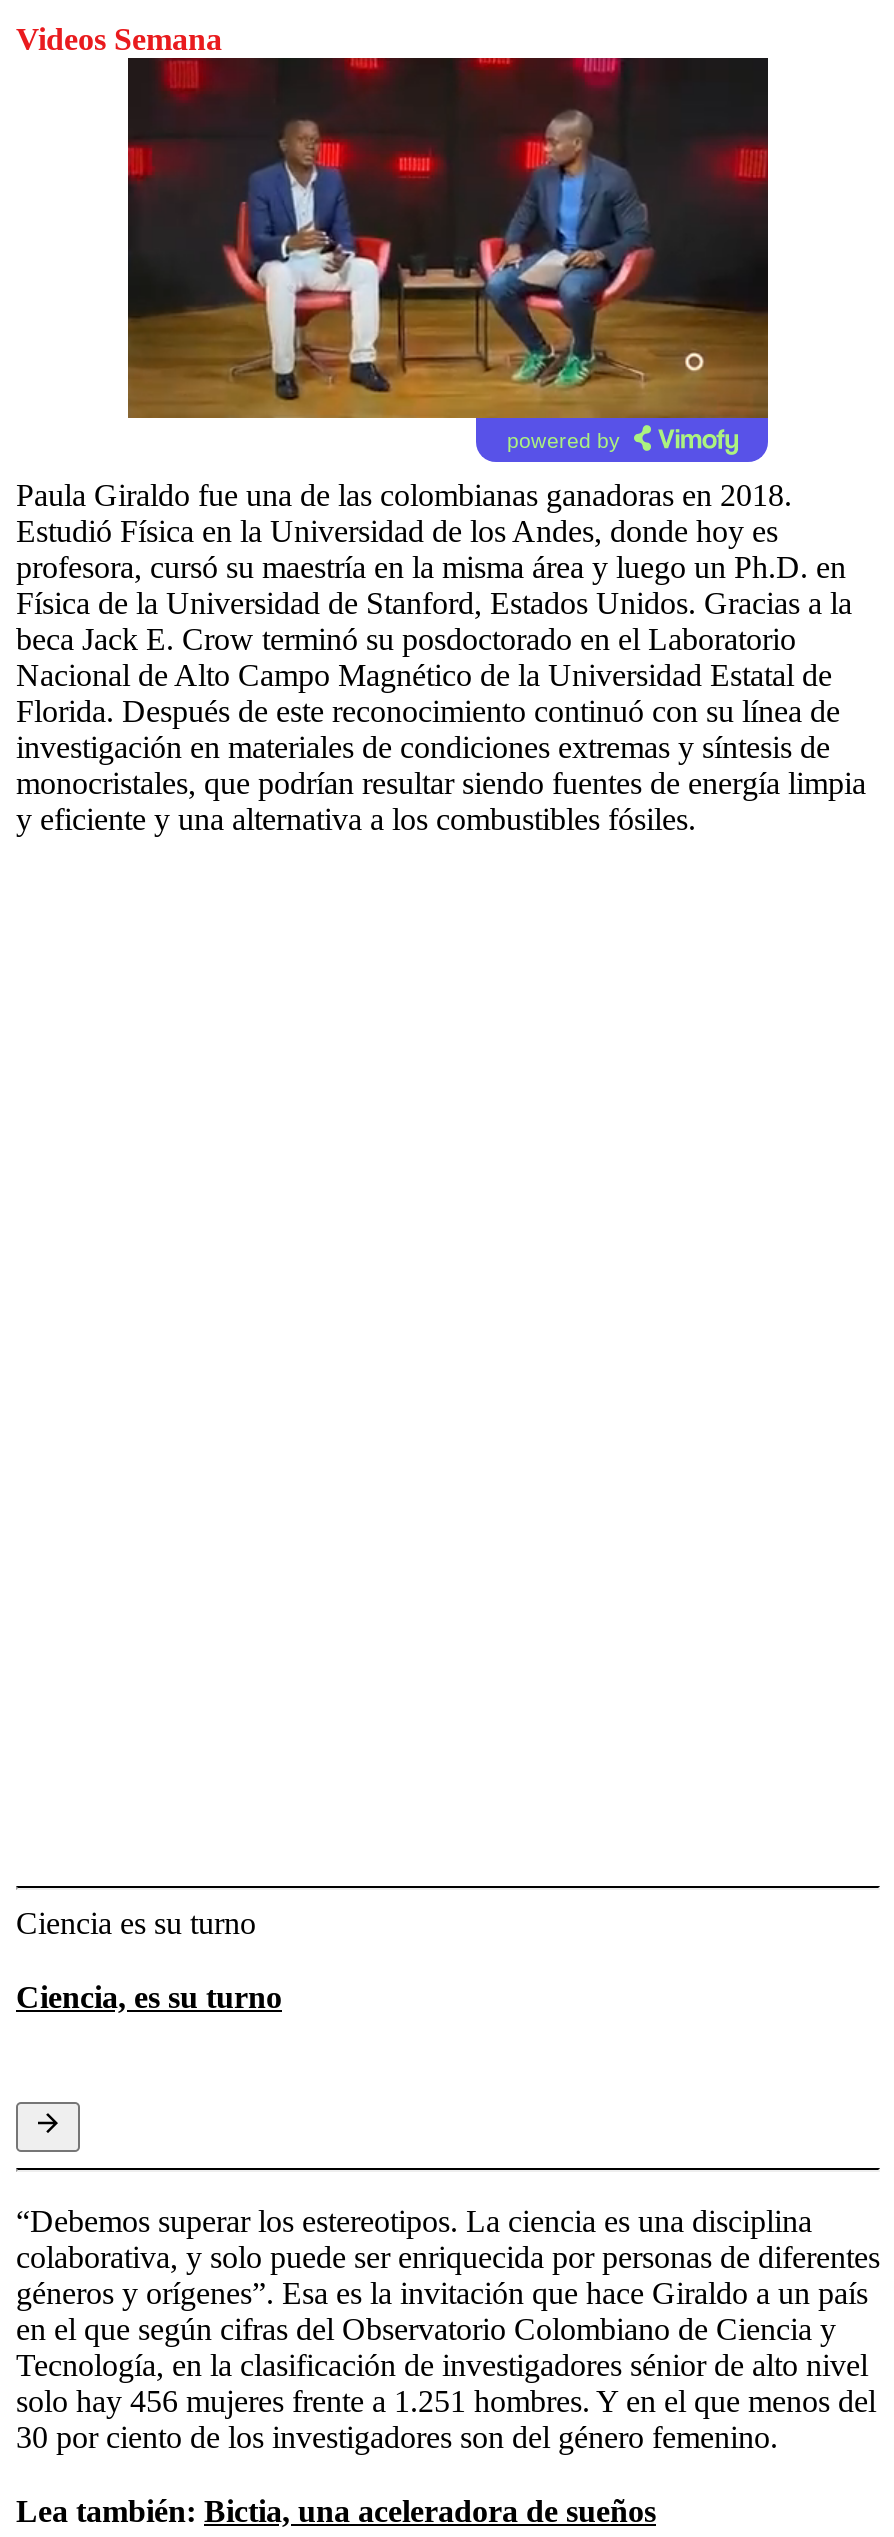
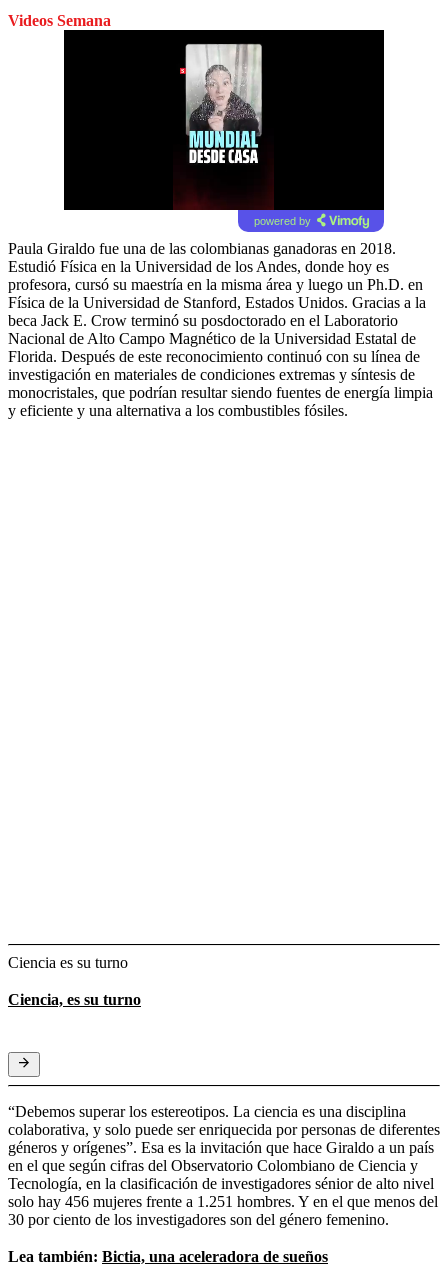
- [image]
+ [image]
